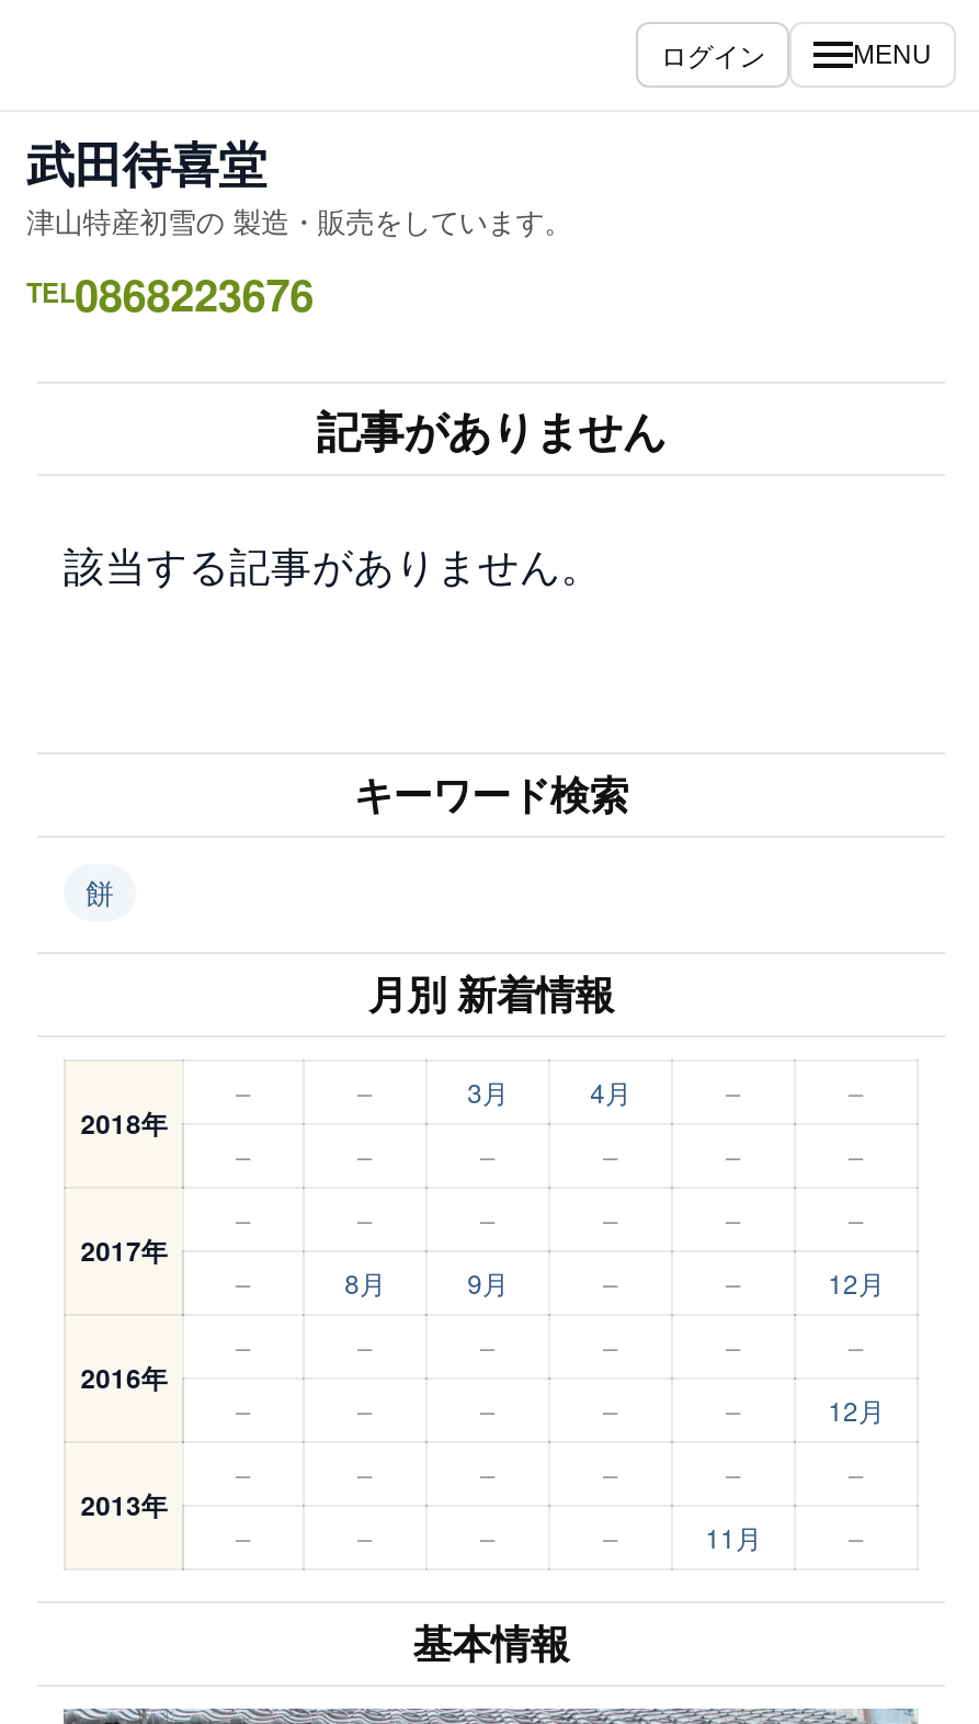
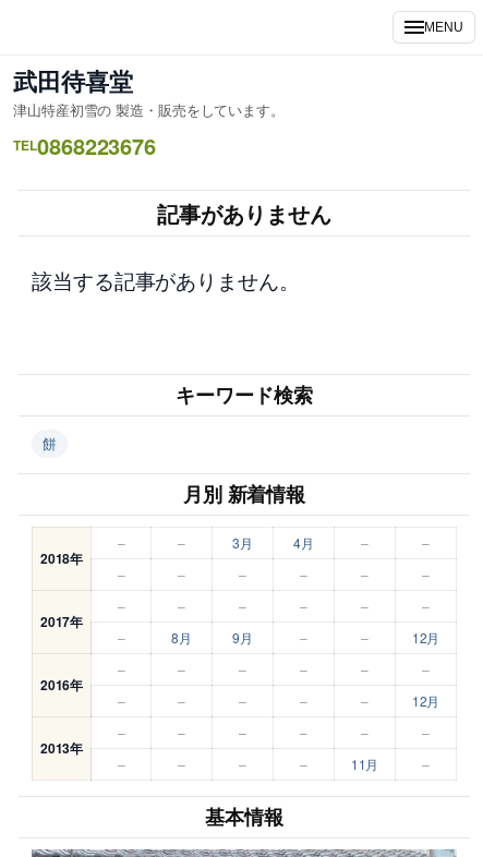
- ログイン
